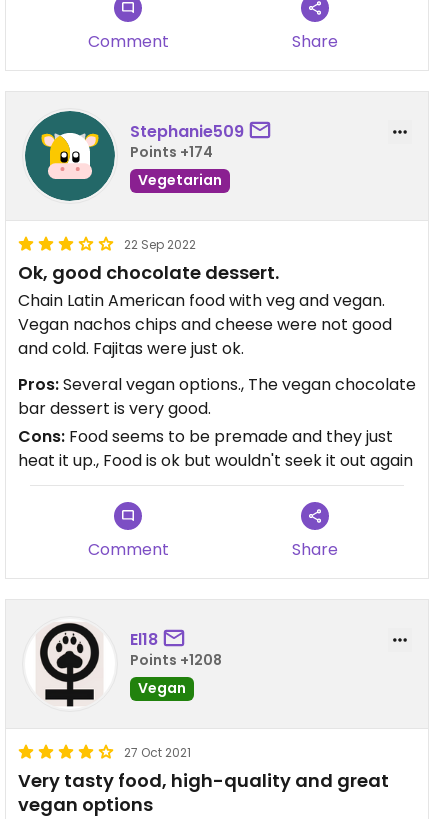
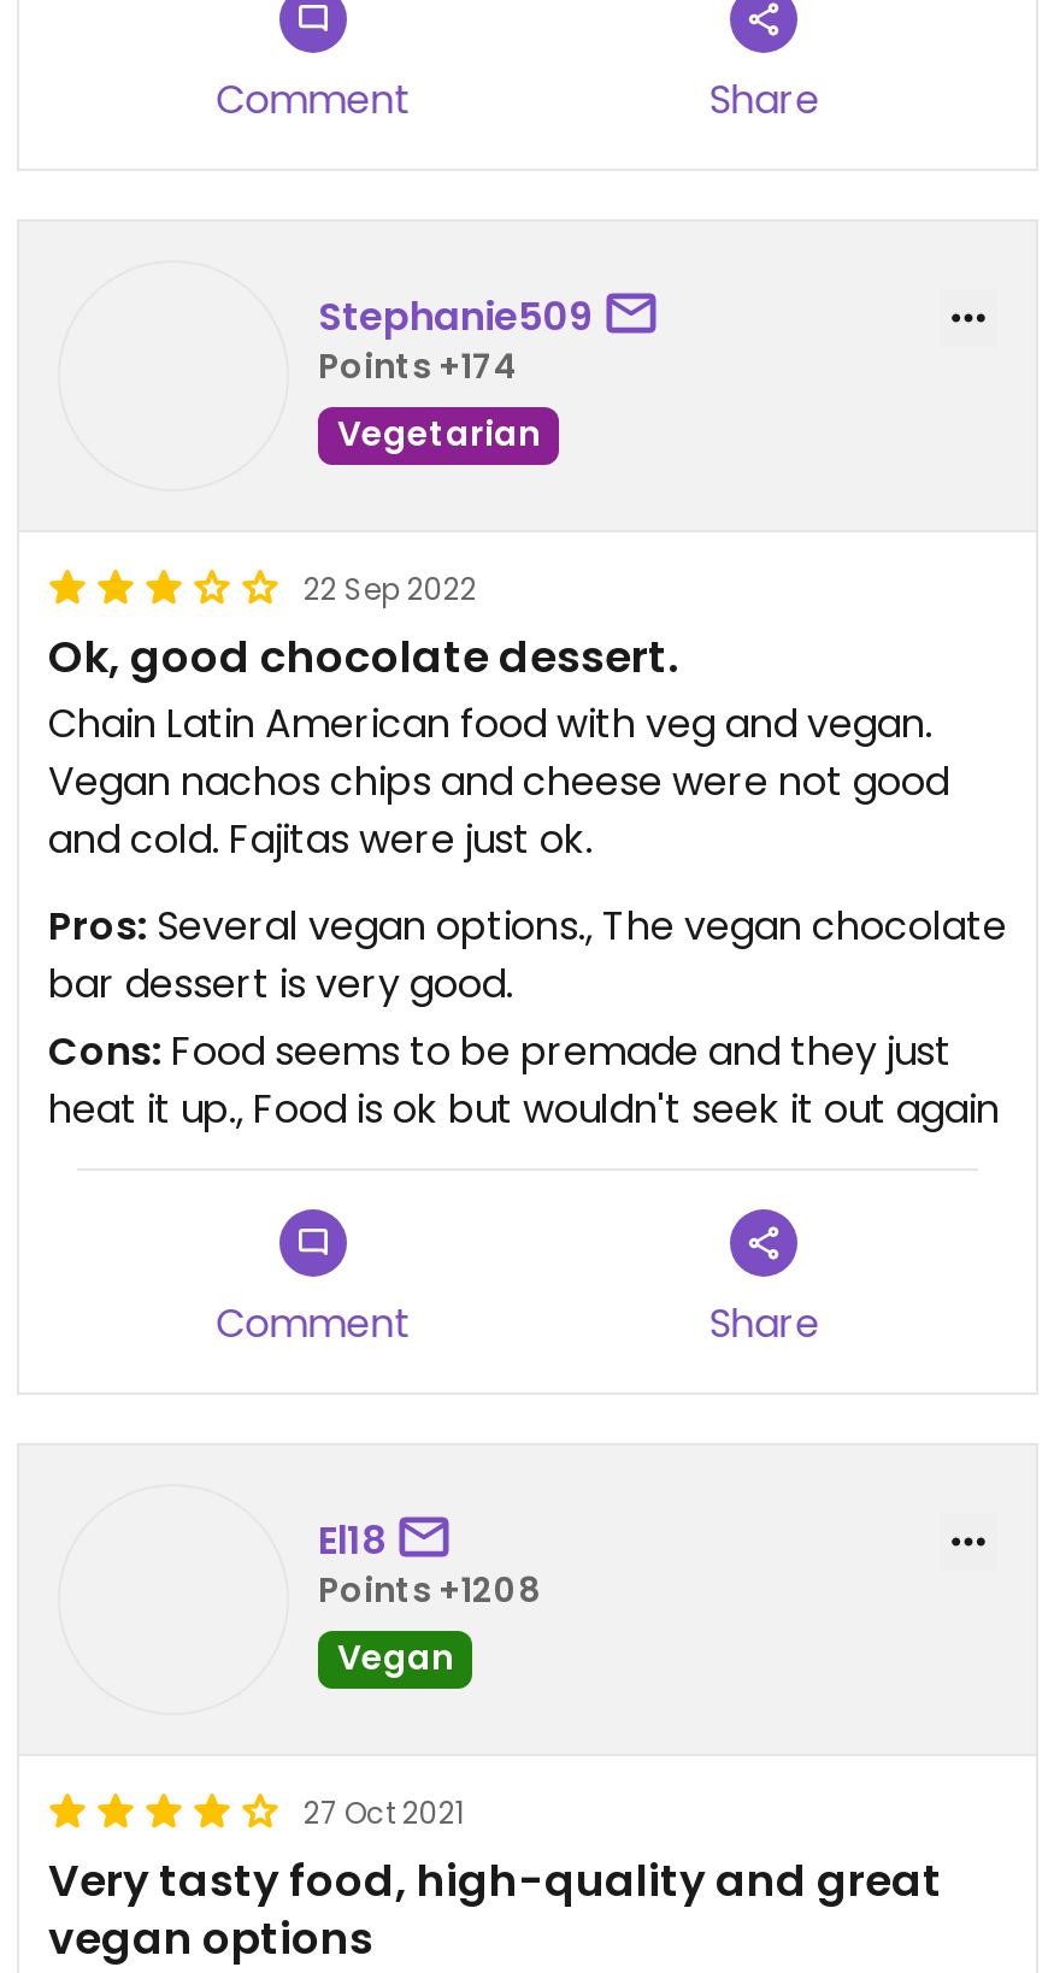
- [image]

- [image]
